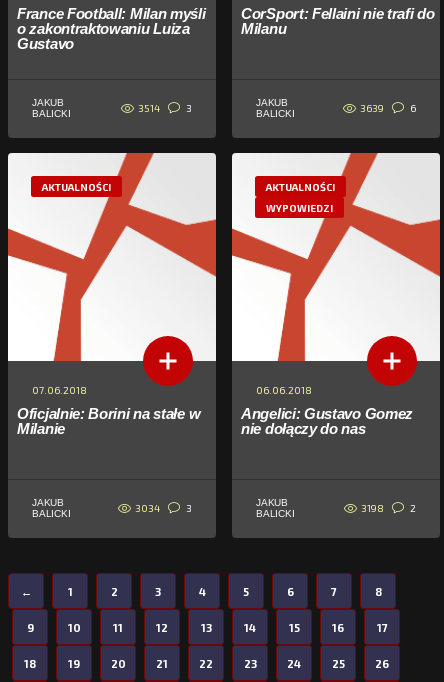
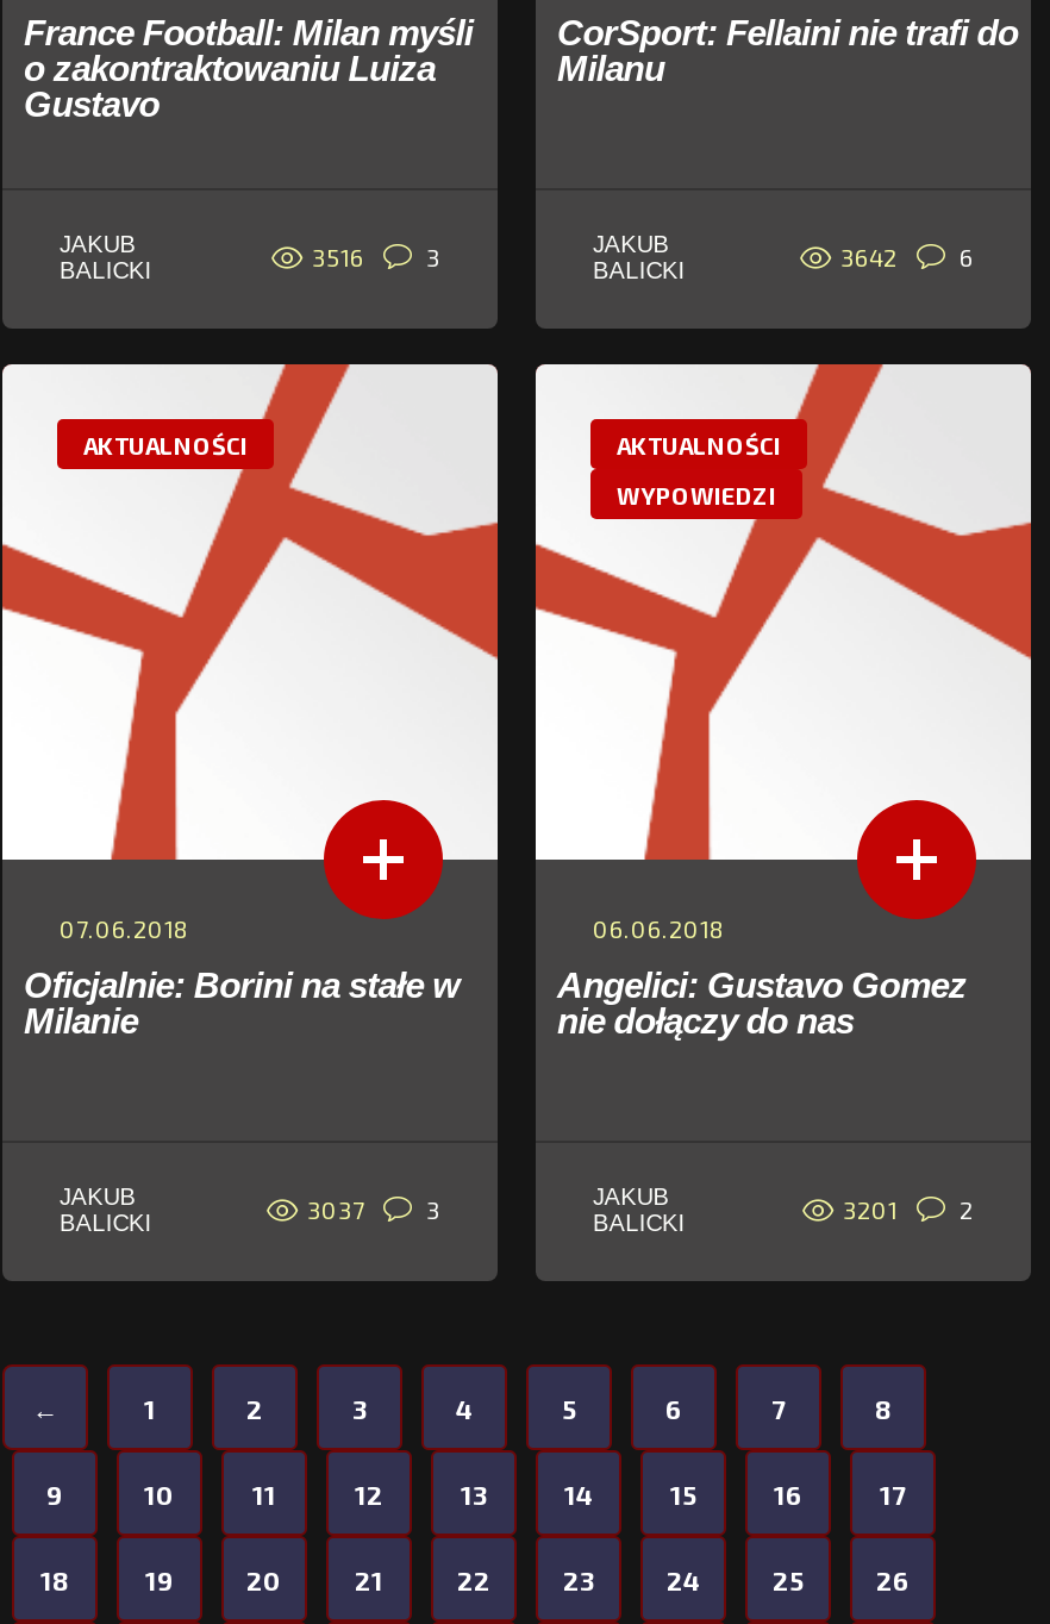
- 3514 3
+ 3516 3

- 3639 6
+ 3642 6

- 3034
+ 3037

- 3198
+ 3201
